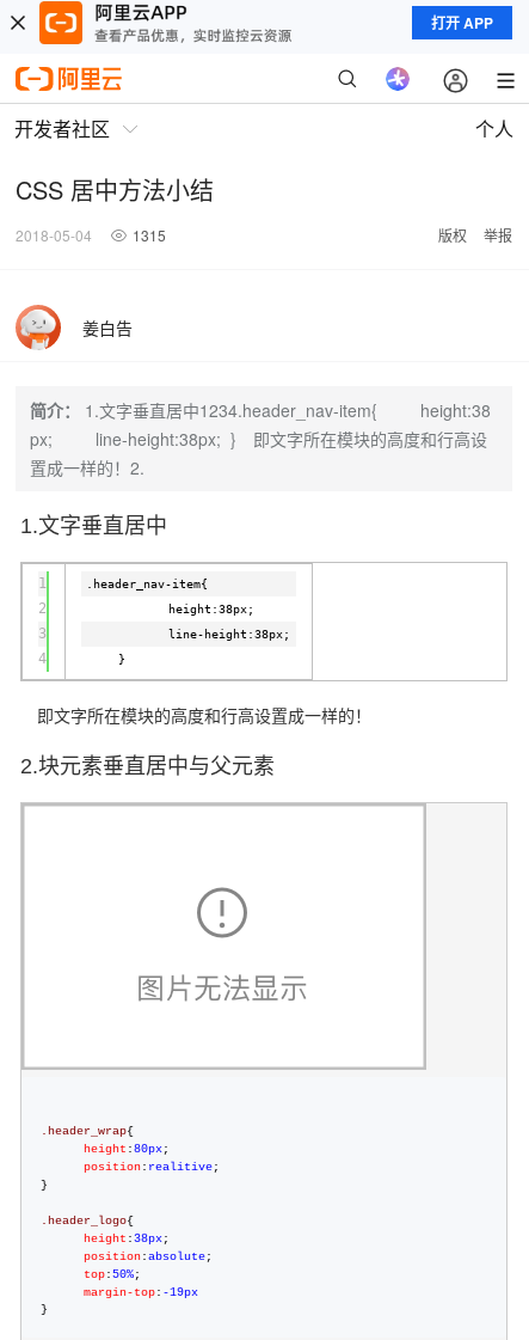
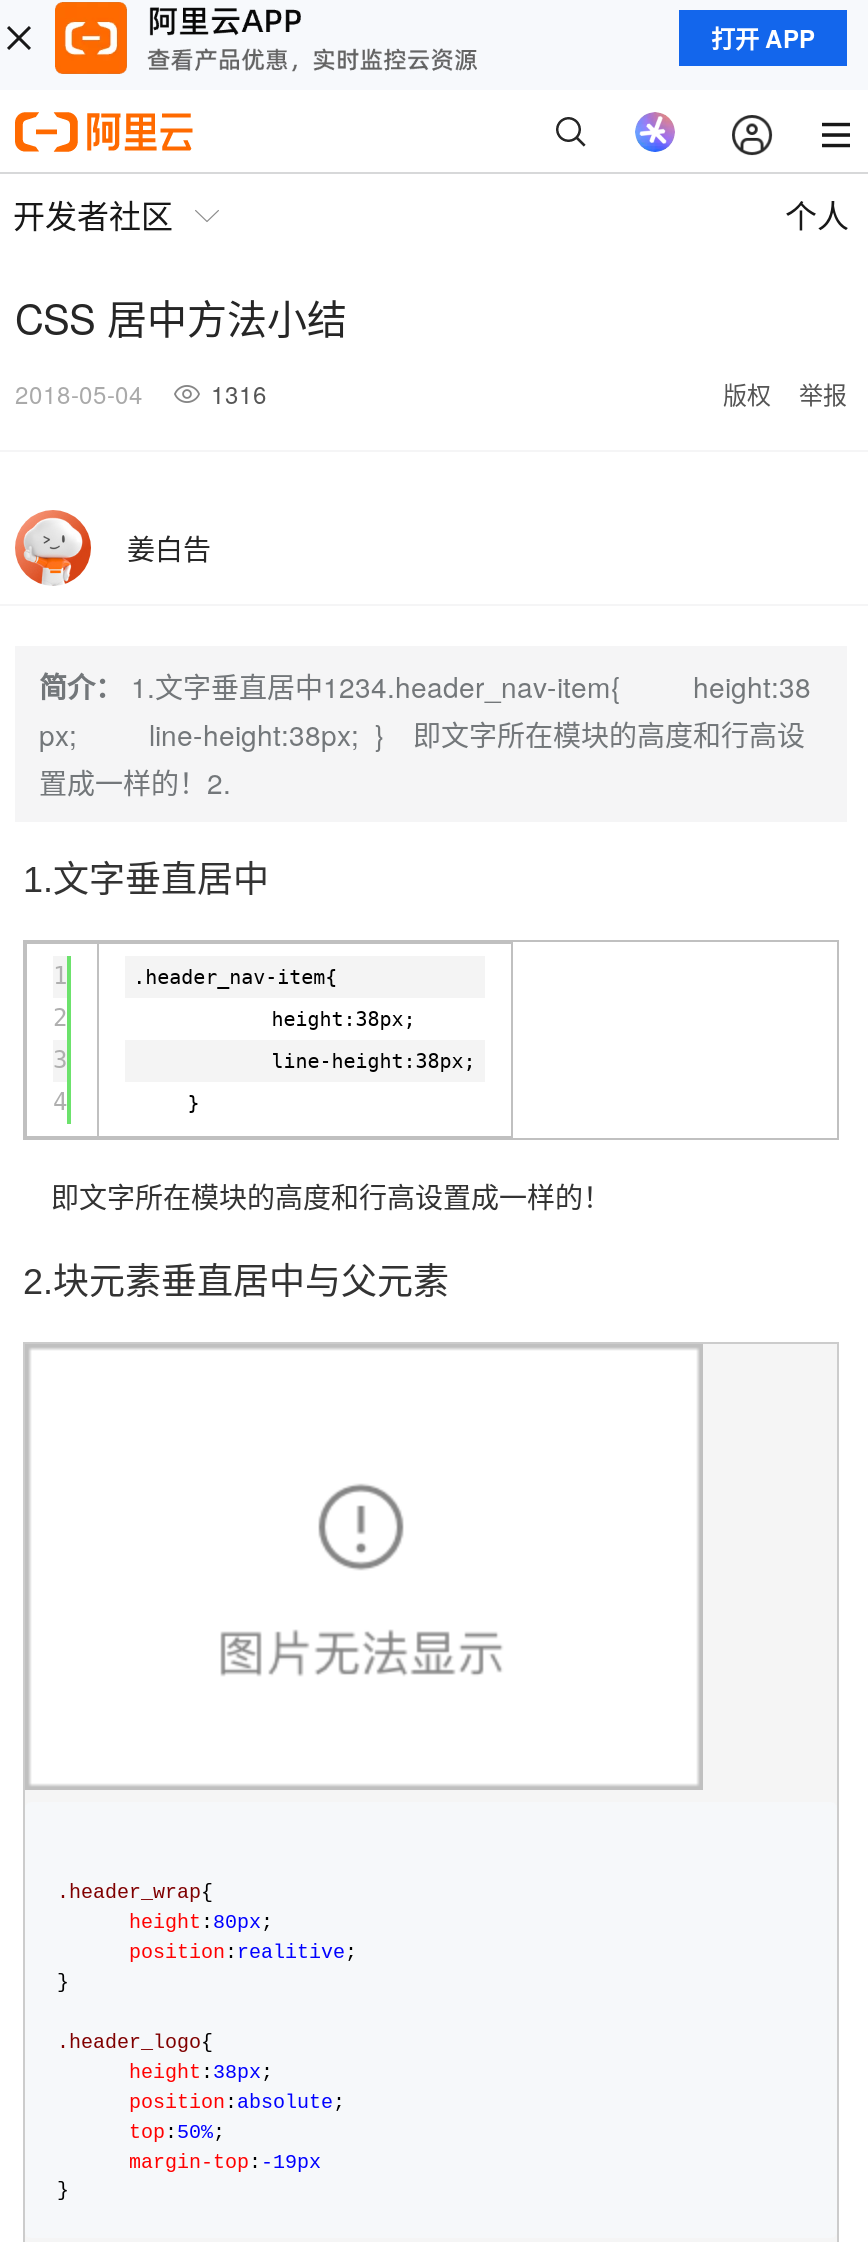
- 2018-05-04 1315
+ 2018-05-04 1316
